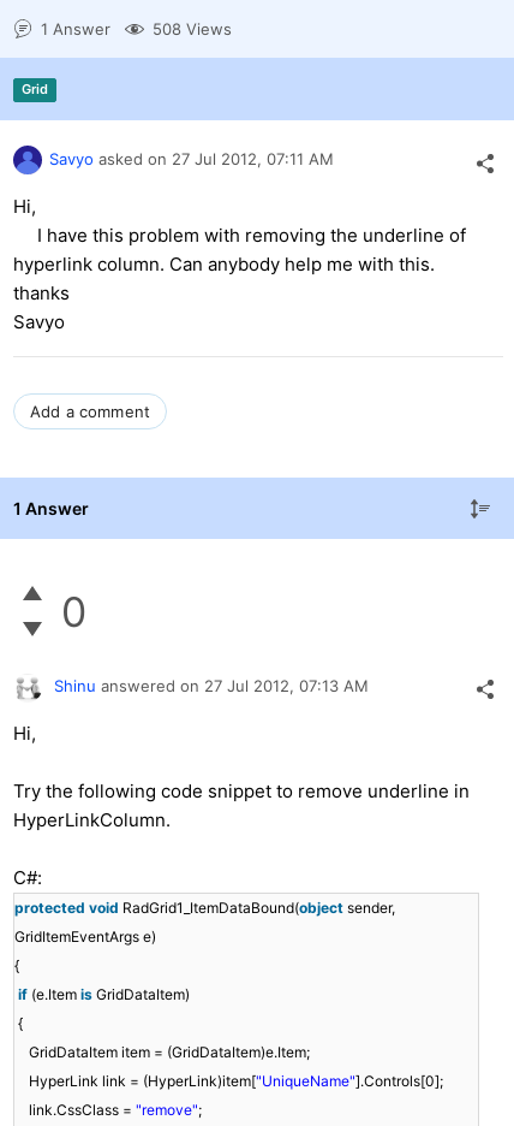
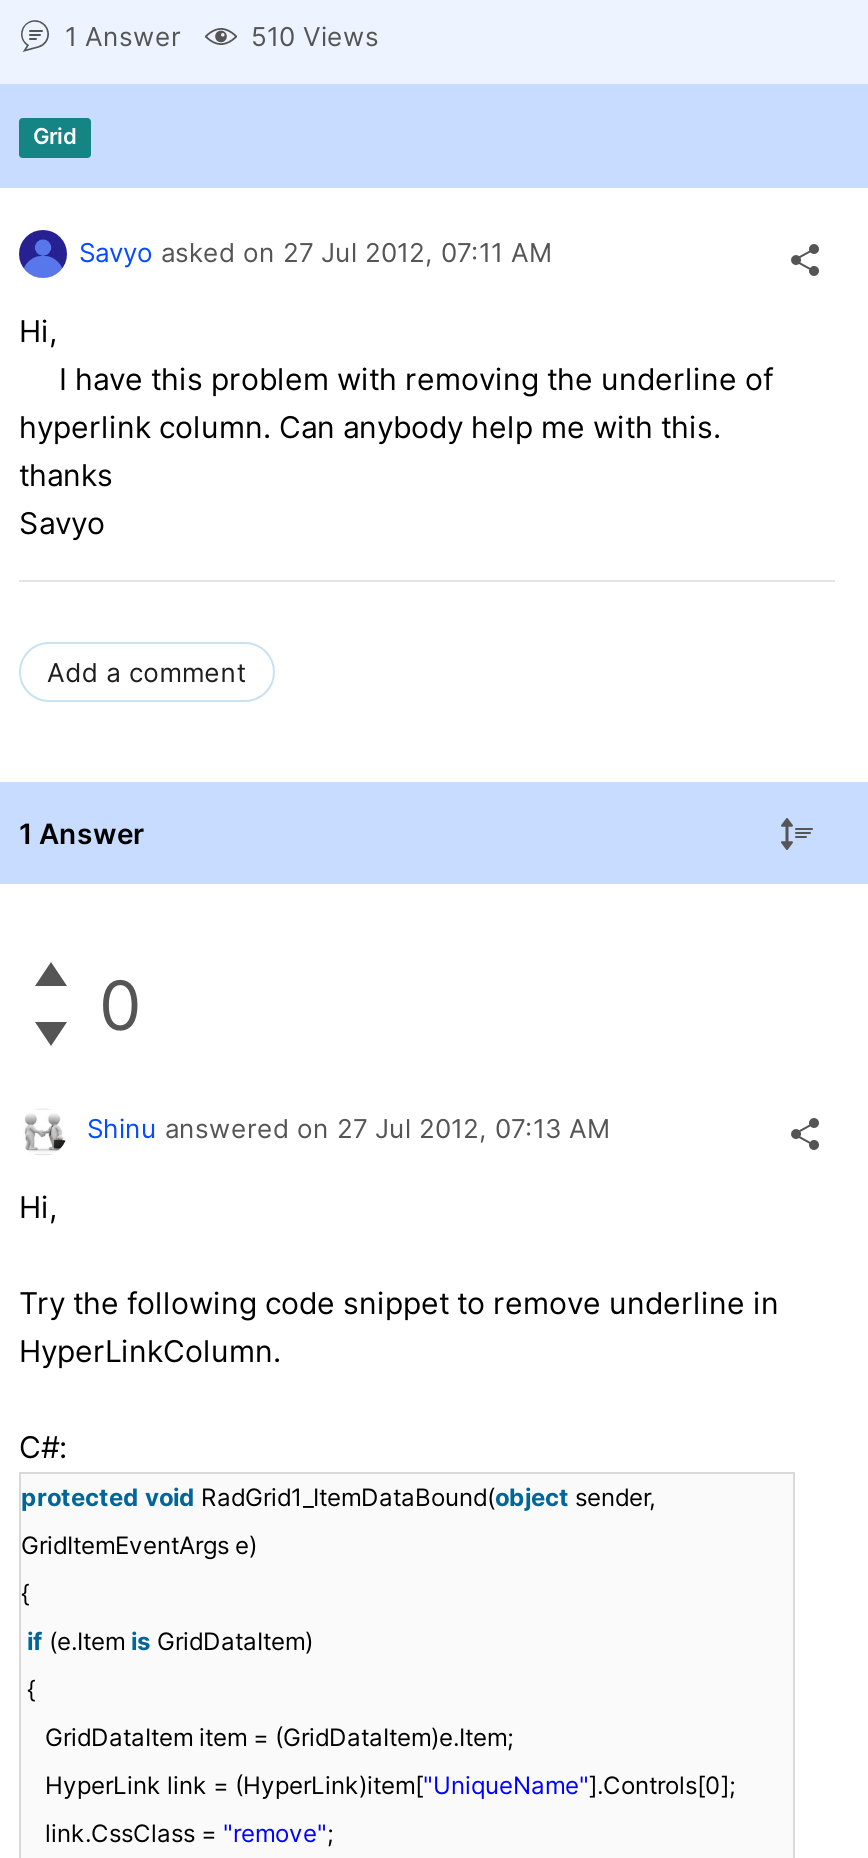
- 508 Views
+ 510 Views
